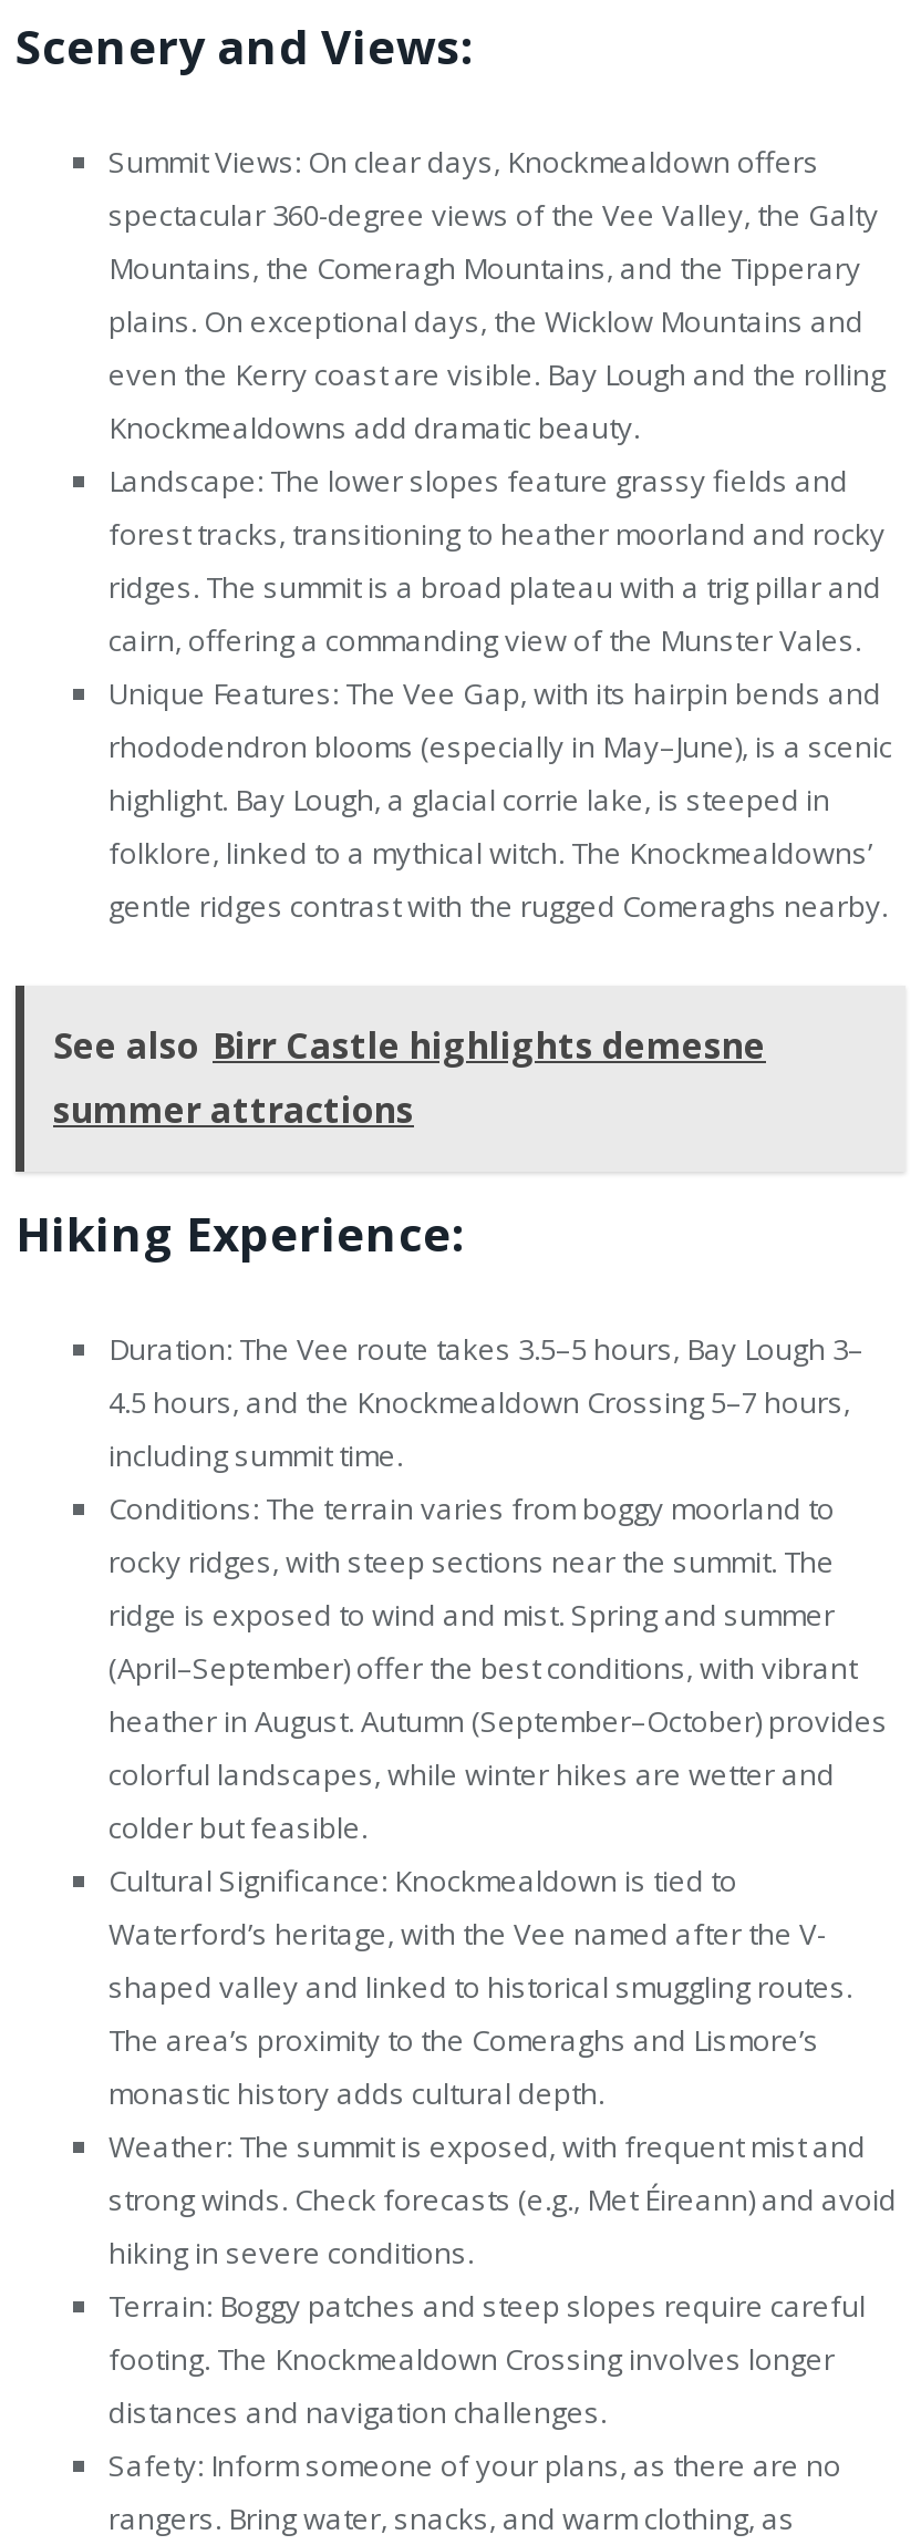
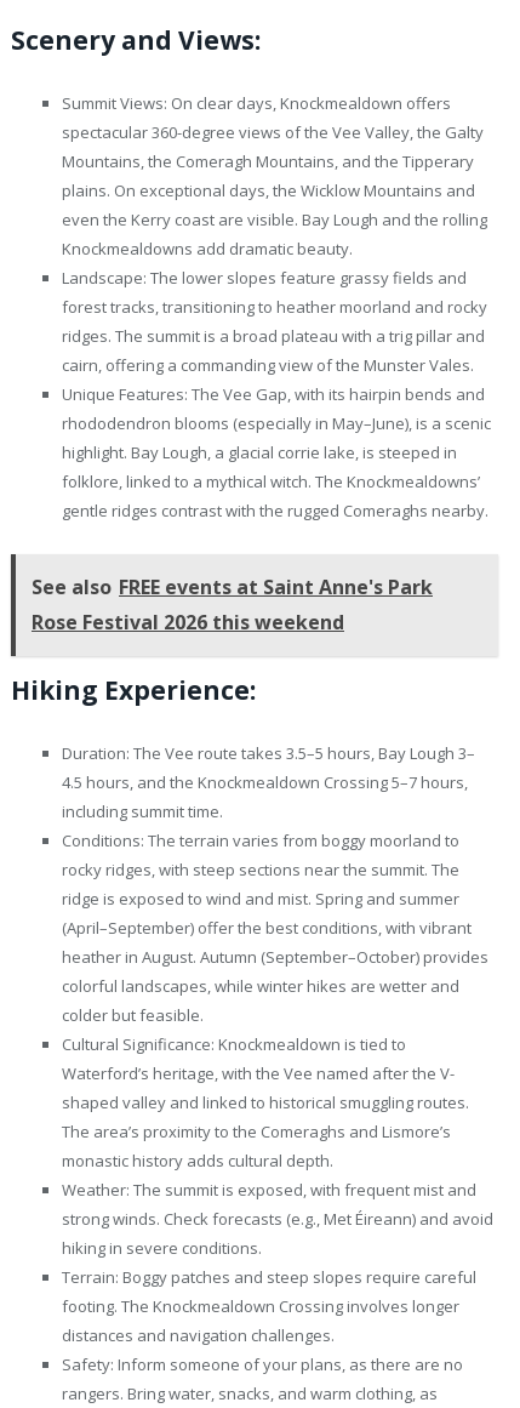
- See also Birr Castle highlights demesne
- summer attractions
+ See also FREE events at Saint Anne's Park
+ Rose Festival 2026 this weekend
